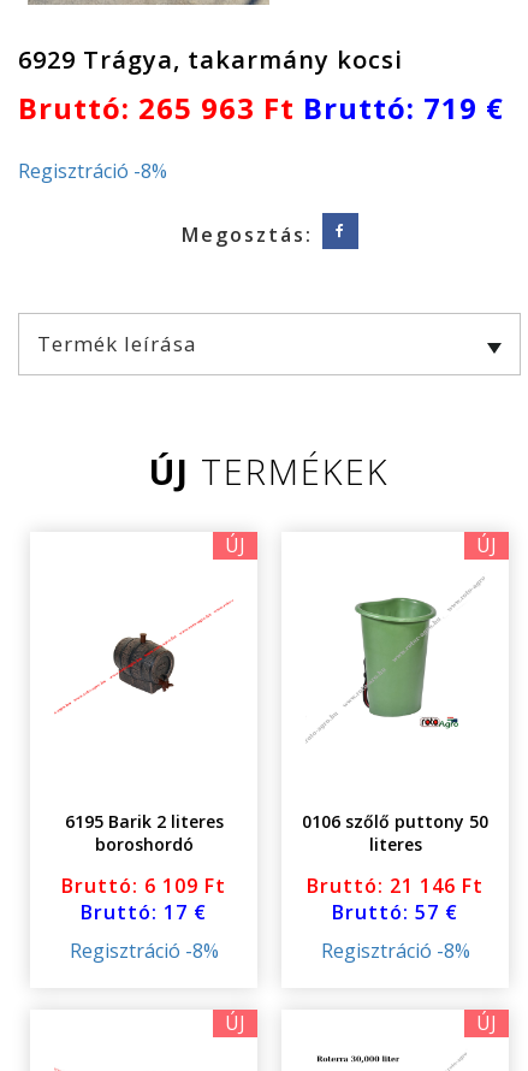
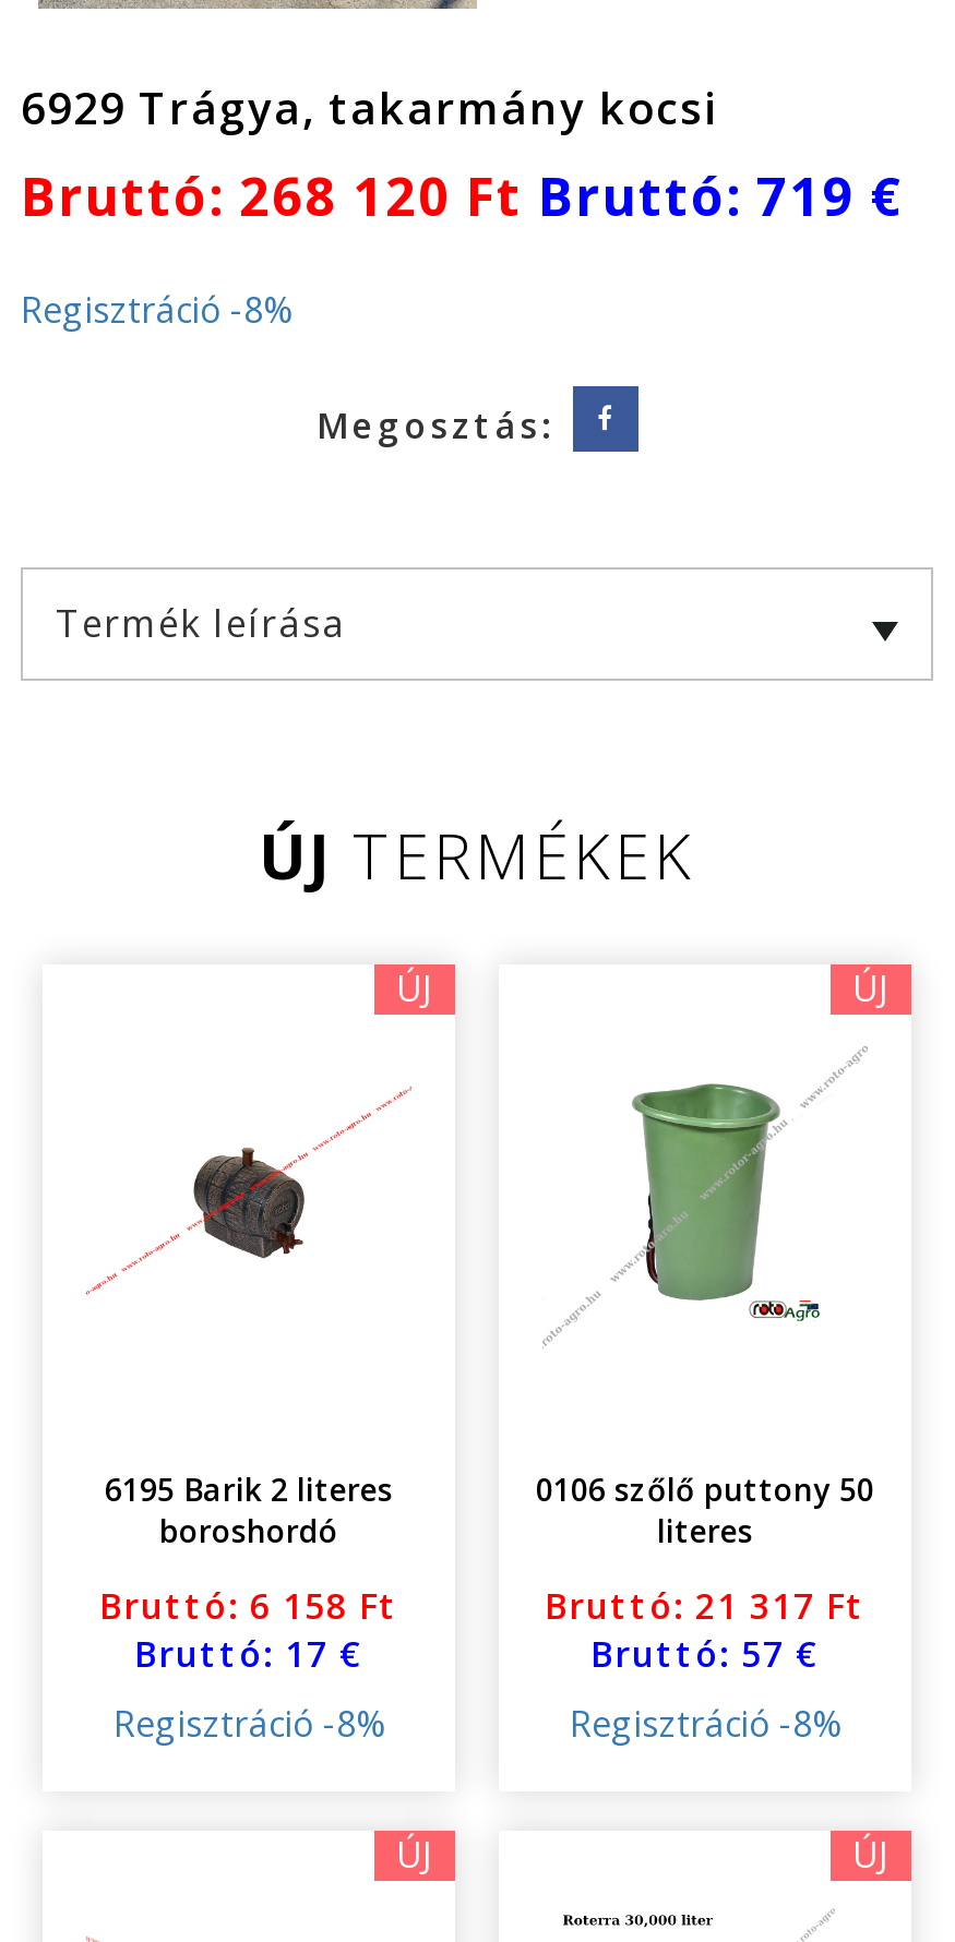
- Bruttó: 265 963 Ft Bruttó: 719 €
+ Bruttó: 268 120 Ft Bruttó: 719 €

- Bruttó: 6 109 Ft
+ Bruttó: 6 158 Ft

- Bruttó: 21 146 Ft
+ Bruttó: 21 317 Ft
